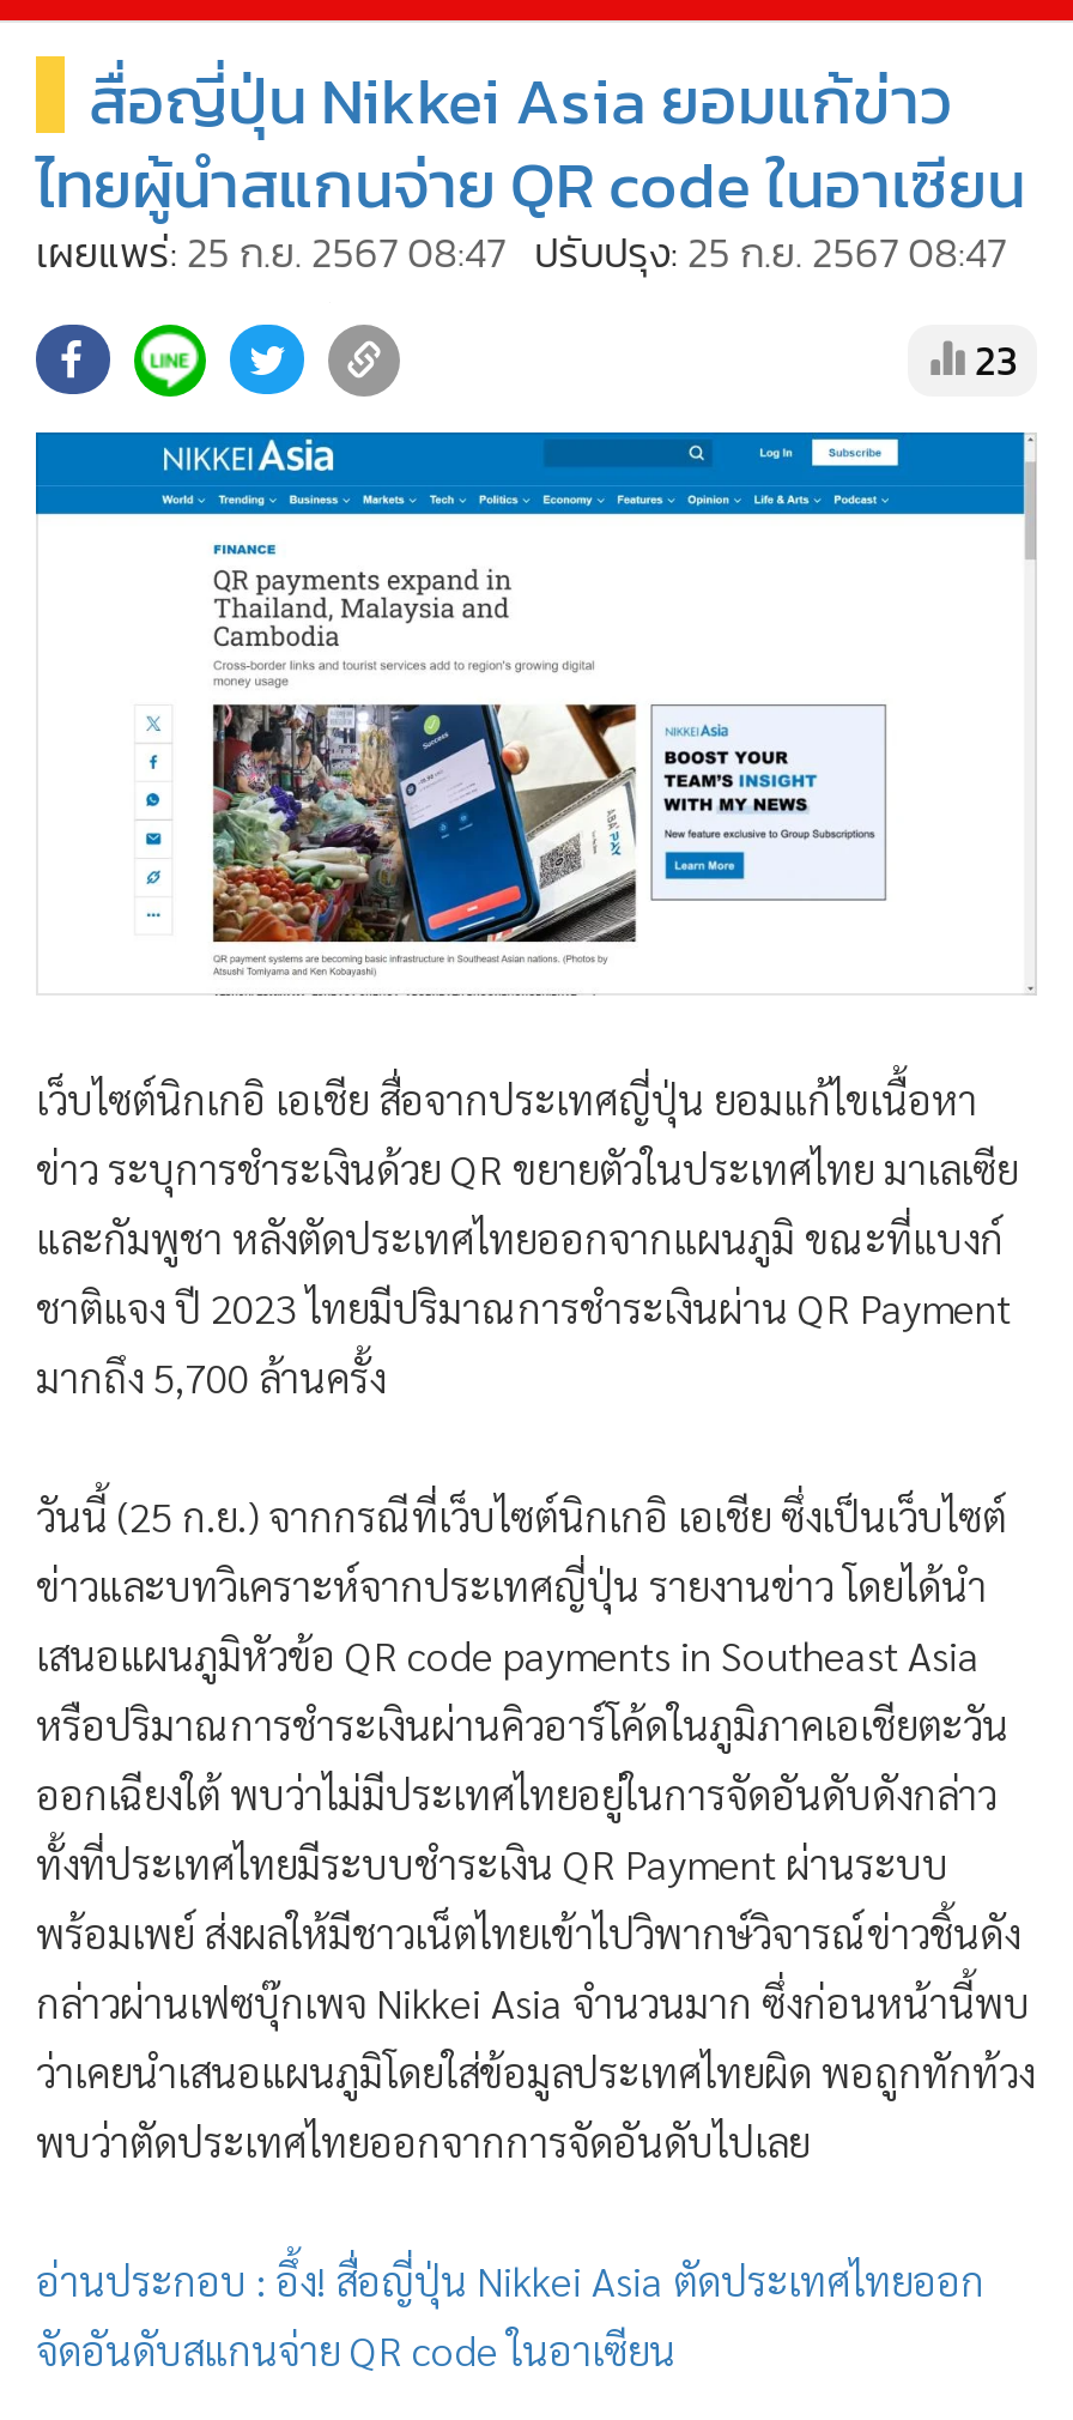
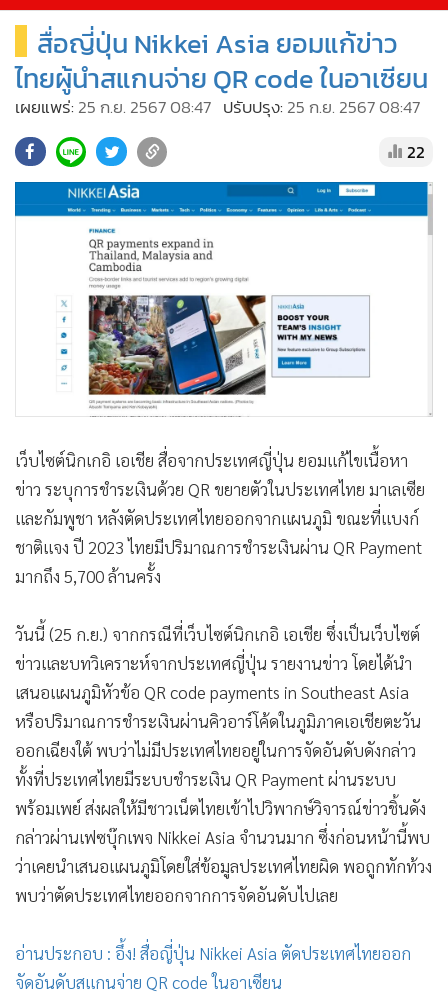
- 23
+ 22
